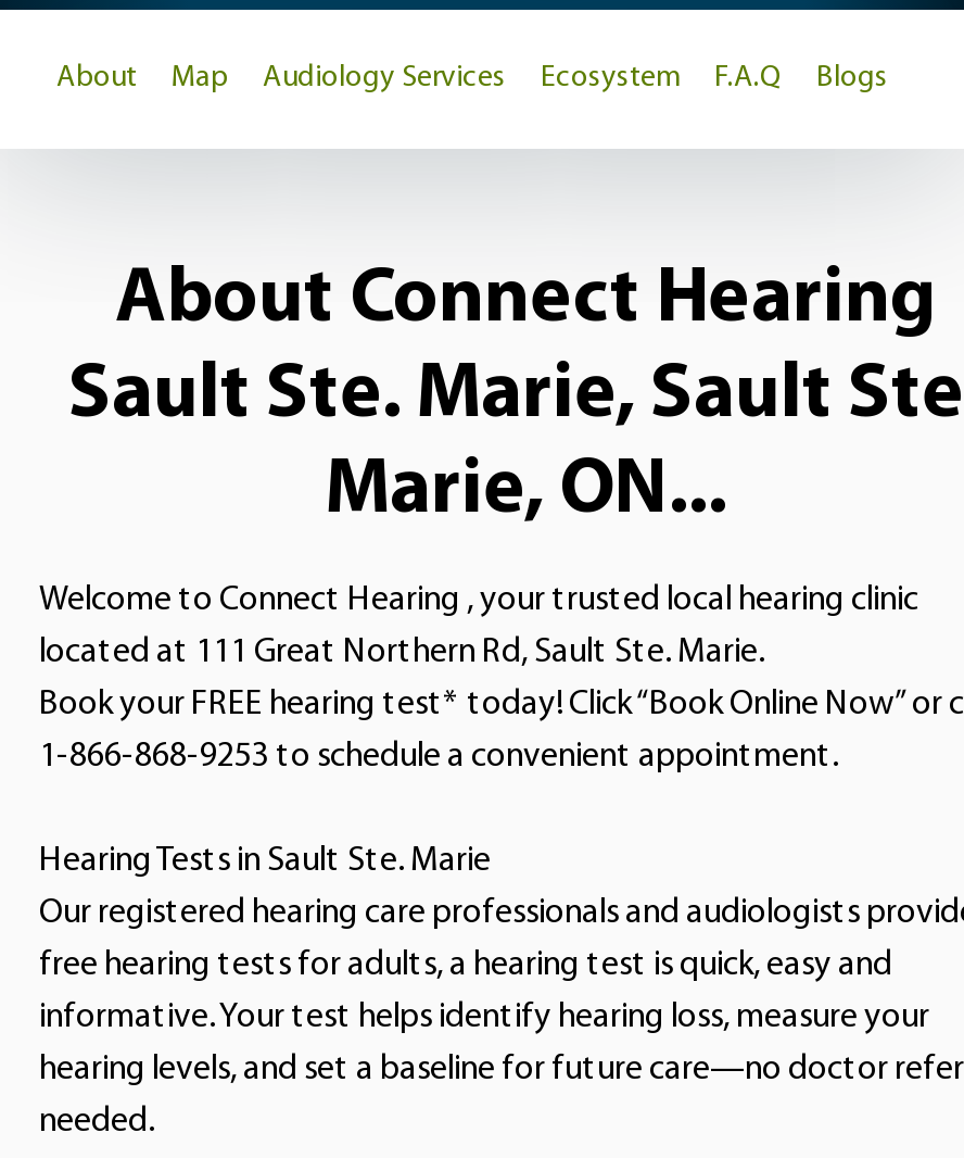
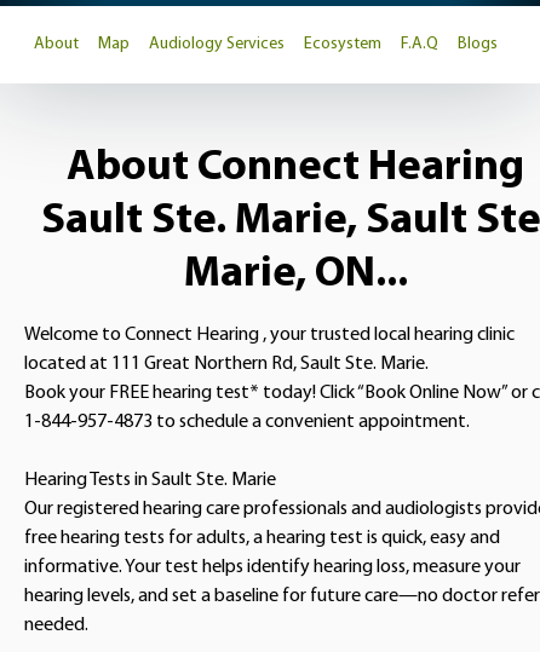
- 1-866-868-9253 to schedule a convenient appointment.
+ 1-844-957-4873 to schedule a convenient appointment.
